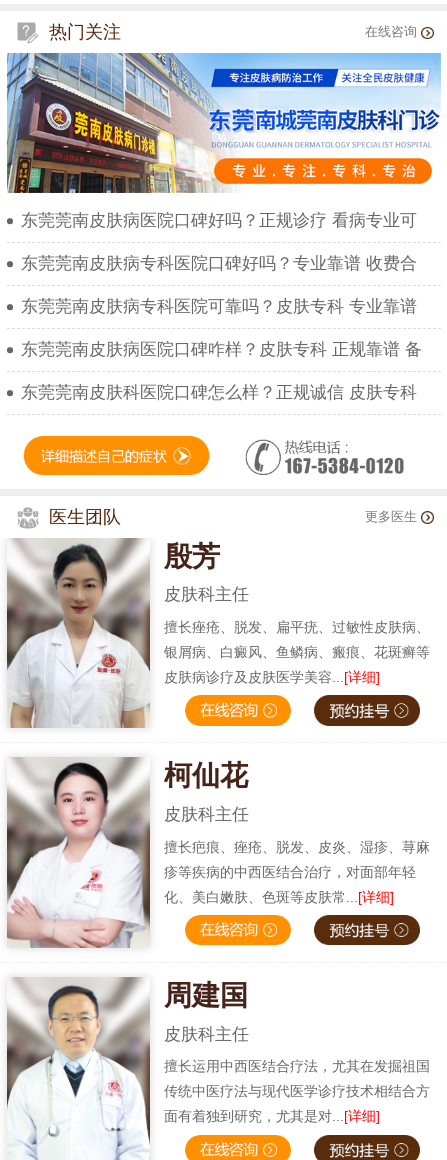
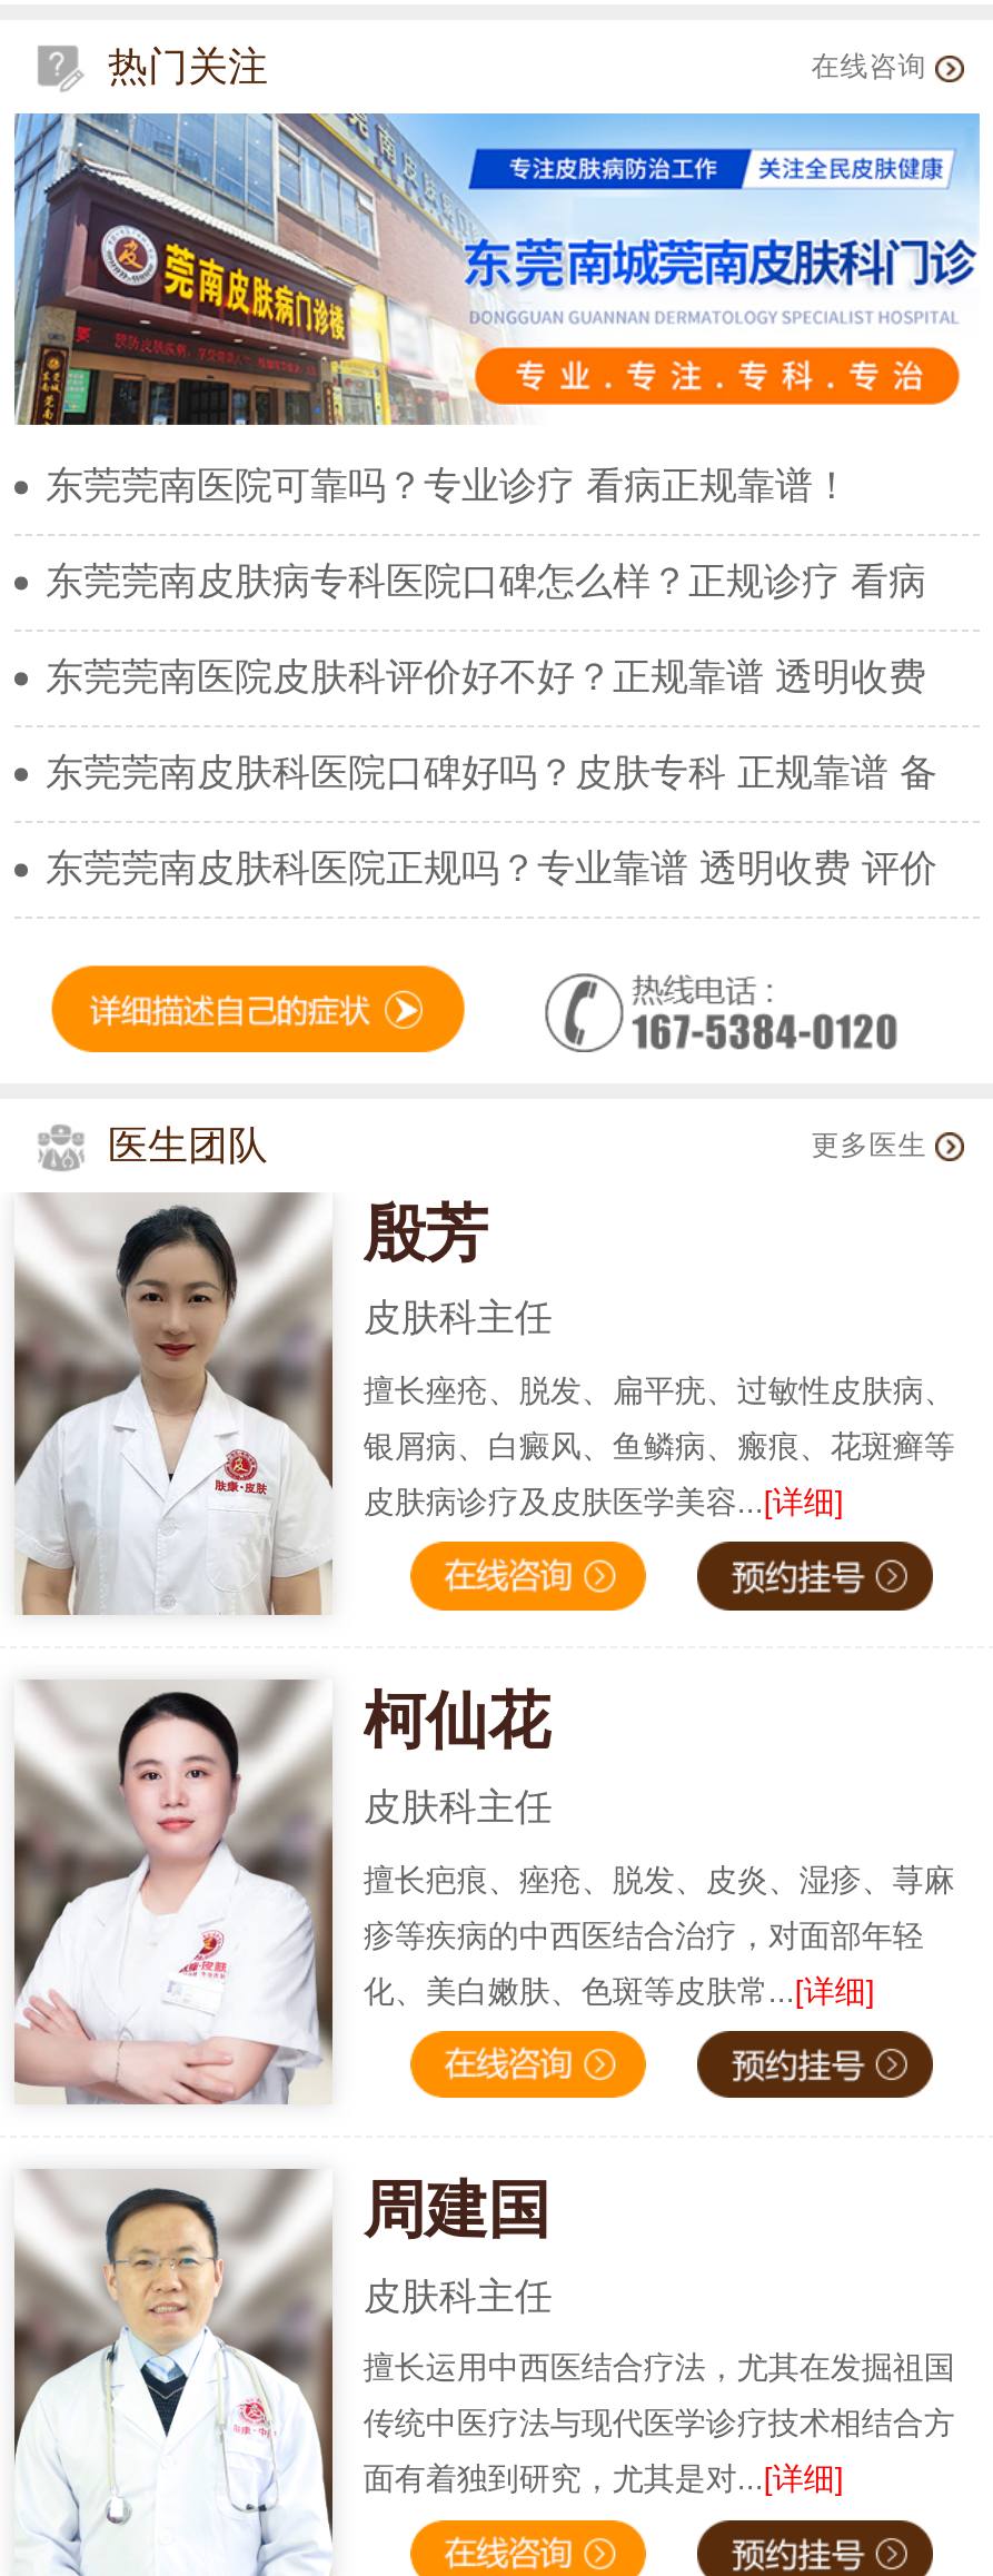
- 东莞莞南皮肤病医院口碑好吗？正规诊疗 看病专业可
+ 东莞莞南医院可靠吗？专业诊疗 看病正规靠谱！

- 东莞莞南皮肤病专科医院口碑好吗？专业靠谱 收费合
+ 东莞莞南皮肤病专科医院口碑怎么样？正规诊疗 看病

- 东莞莞南皮肤病专科医院可靠吗？皮肤专科 专业靠谱
+ 东莞莞南医院皮肤科评价好不好？正规靠谱 透明收费

- 东莞莞南皮肤病医院口碑咋样？皮肤专科 正规靠谱 备
+ 东莞莞南皮肤科医院口碑好吗？皮肤专科 正规靠谱 备

- 东莞莞南皮肤科医院口碑怎么样？正规诚信 皮肤专科
+ 东莞莞南皮肤科医院正规吗？专业靠谱 透明收费 评价
